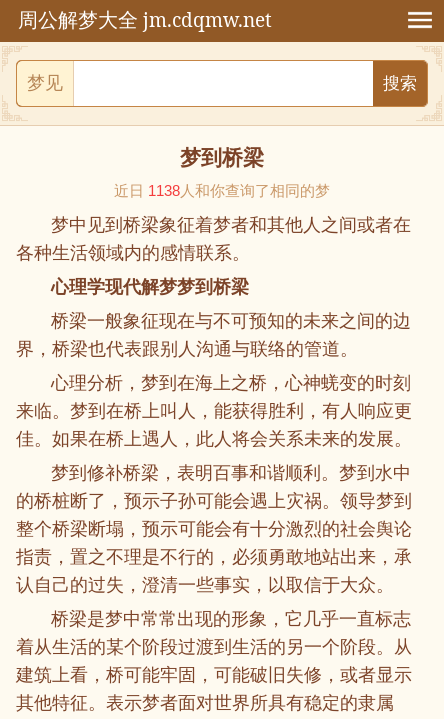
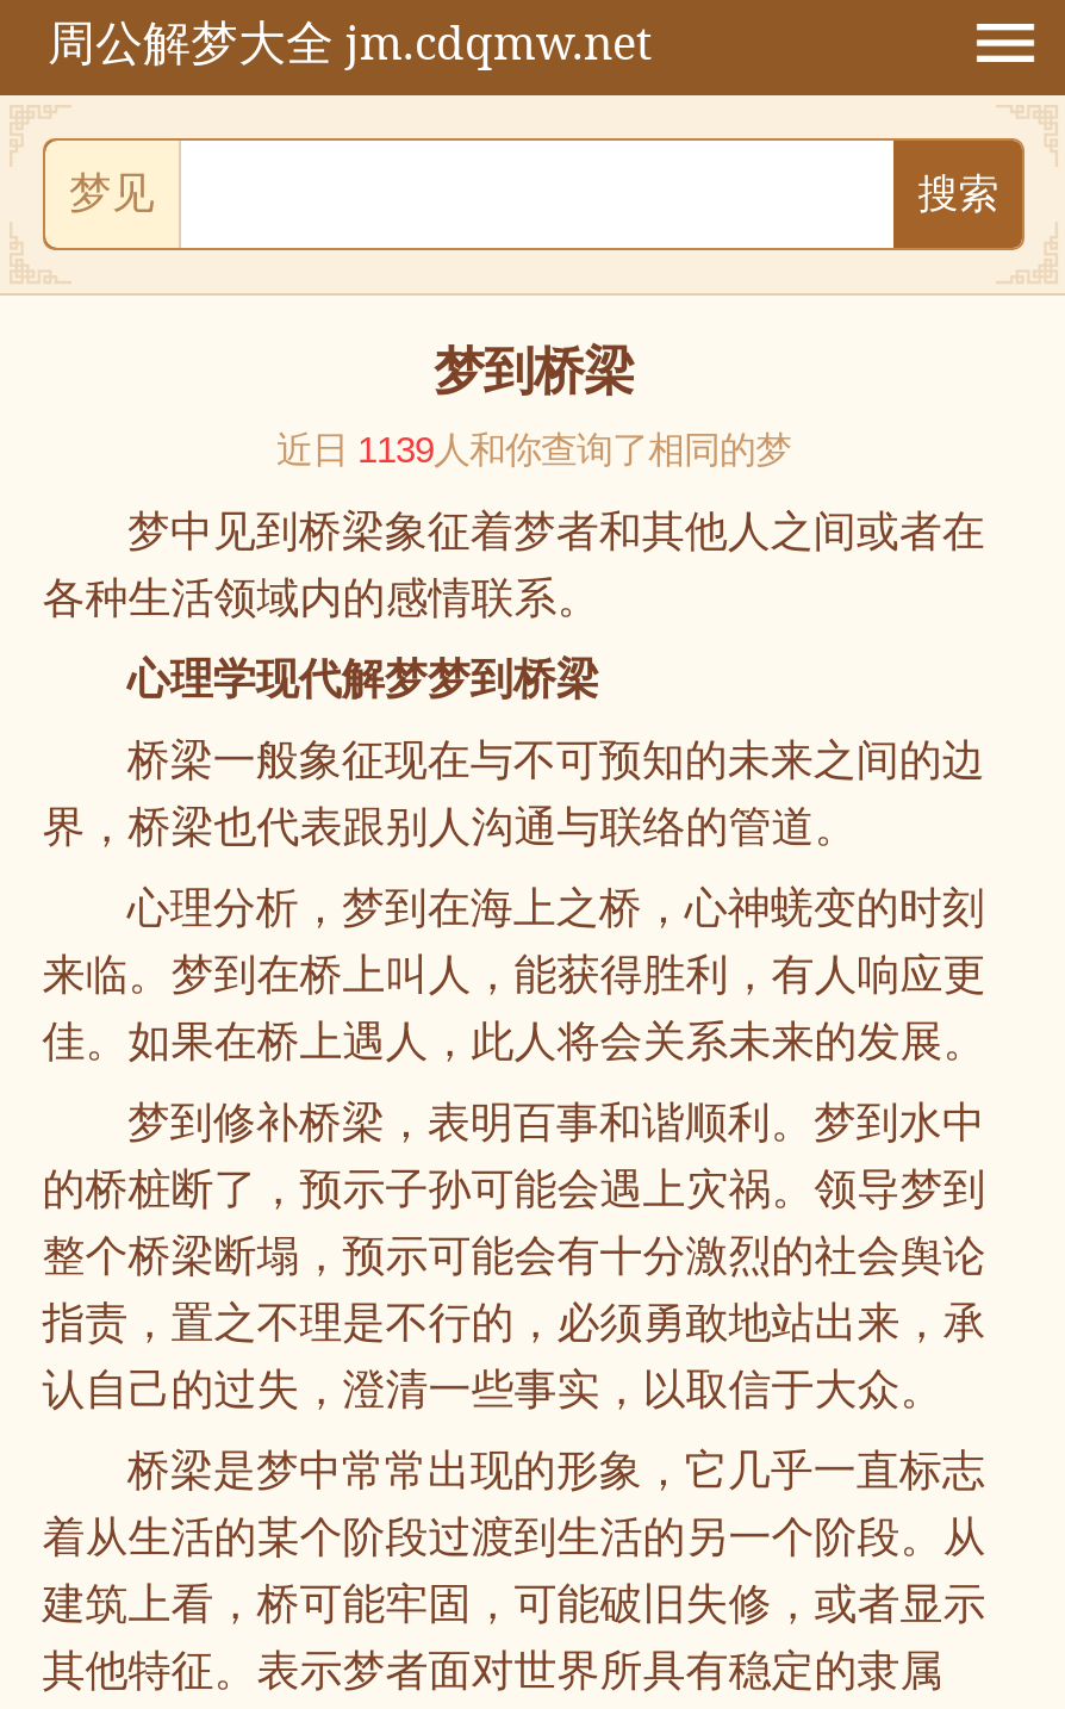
- 近日1138人和你查询了相同的梦
+ 近日1139人和你查询了相同的梦
